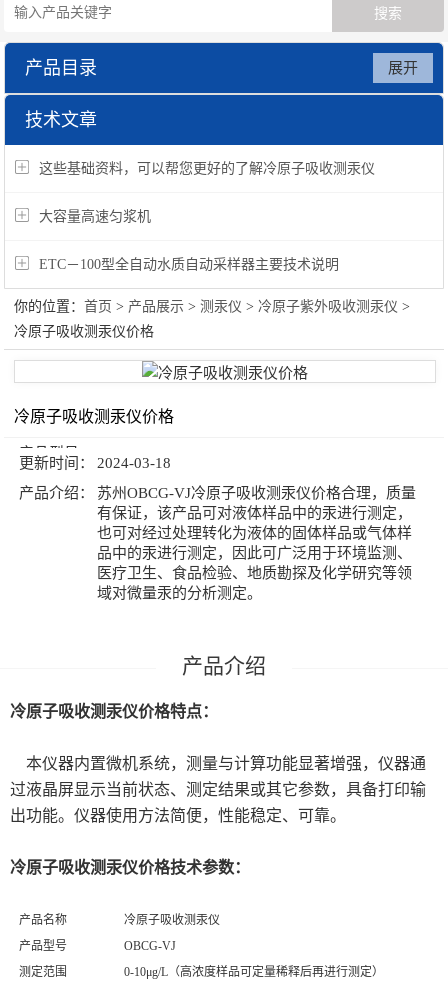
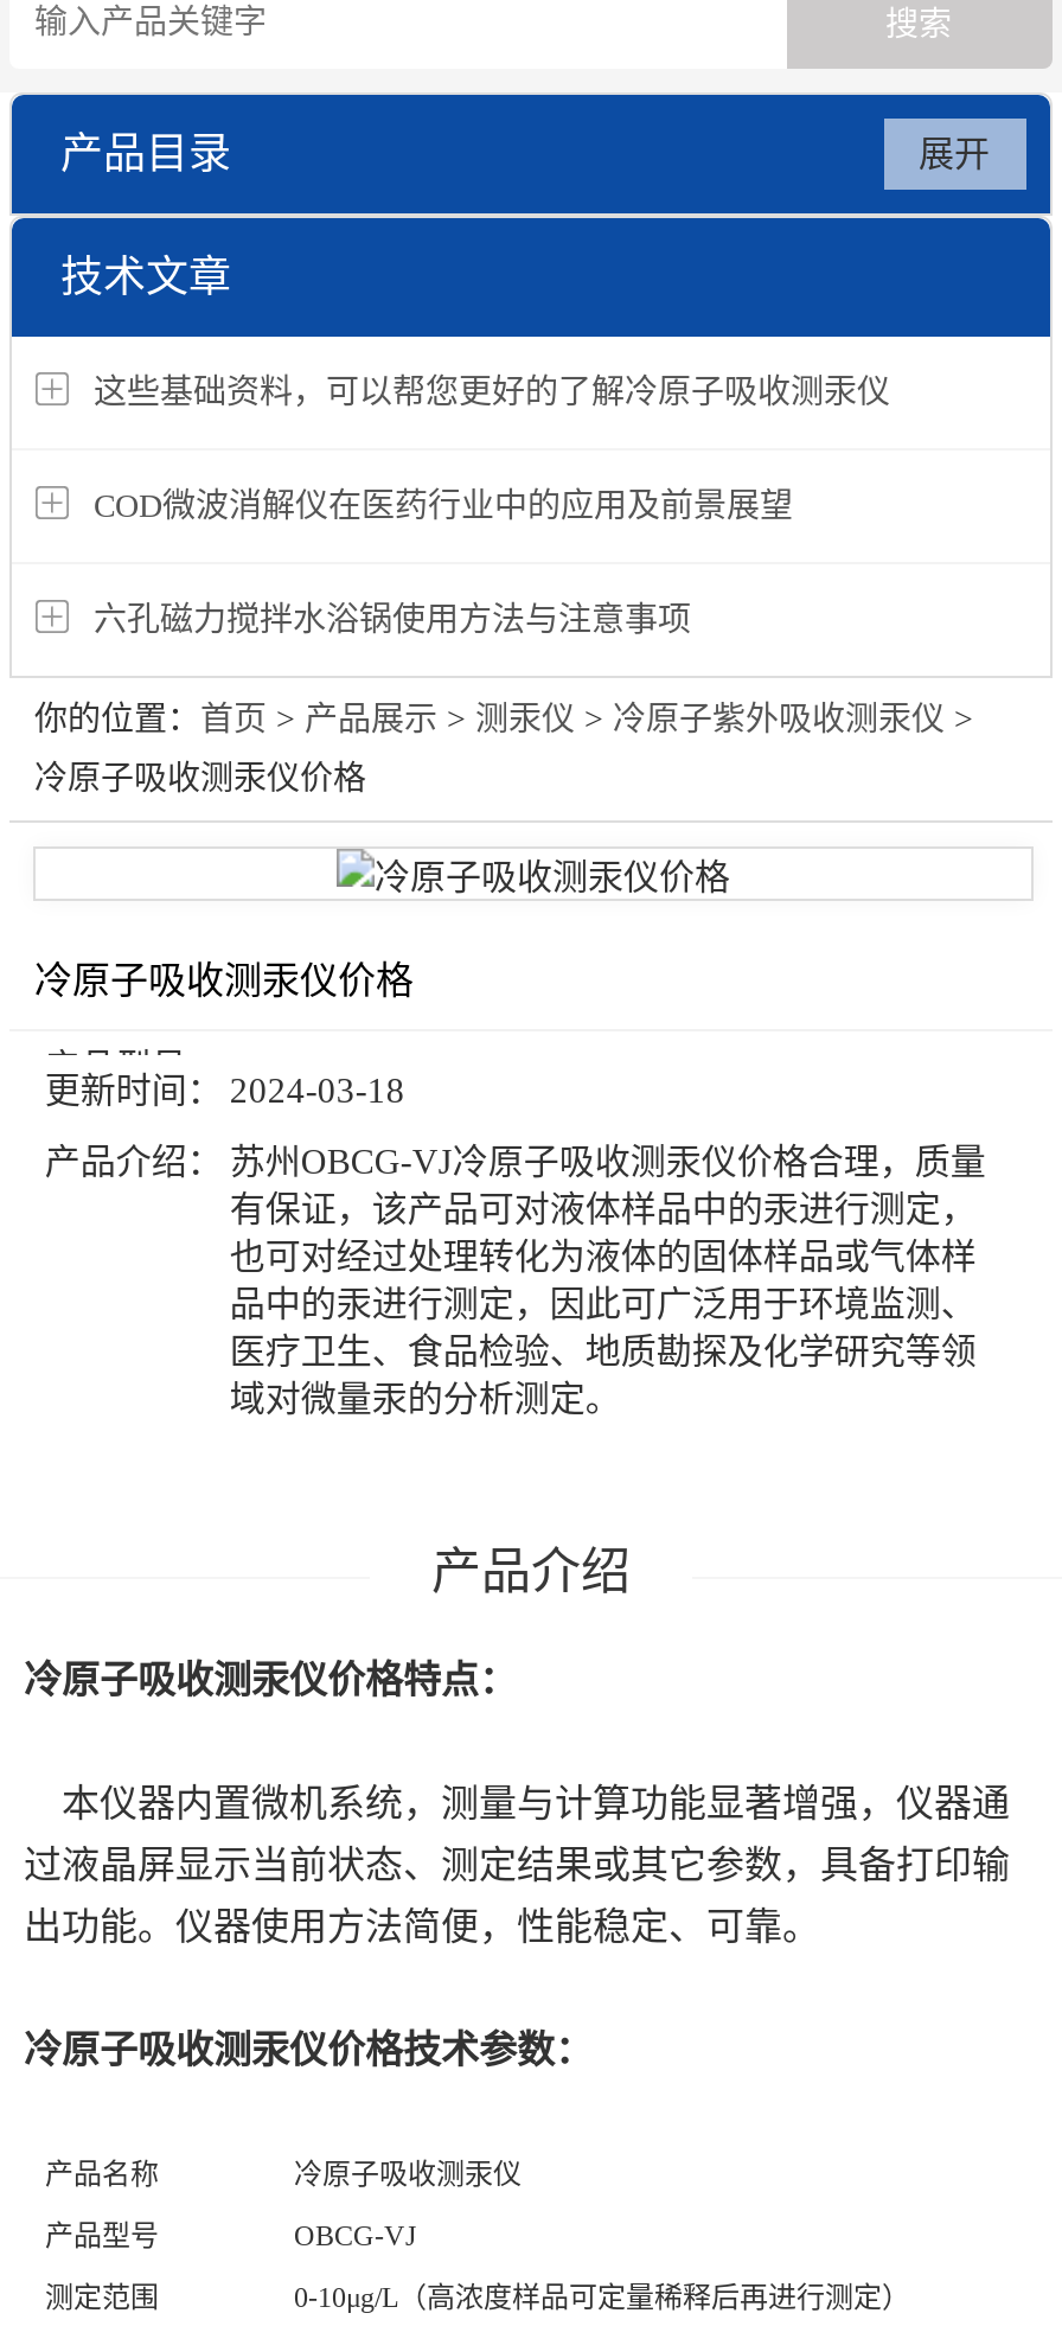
- 大容量高速匀浆机
+ COD微波消解仪在医药行业中的应用及前景展望

- ETC－100型全自动水质自动采样器主要技术说明
+ 六孔磁力搅拌水浴锅使用方法与注意事项
